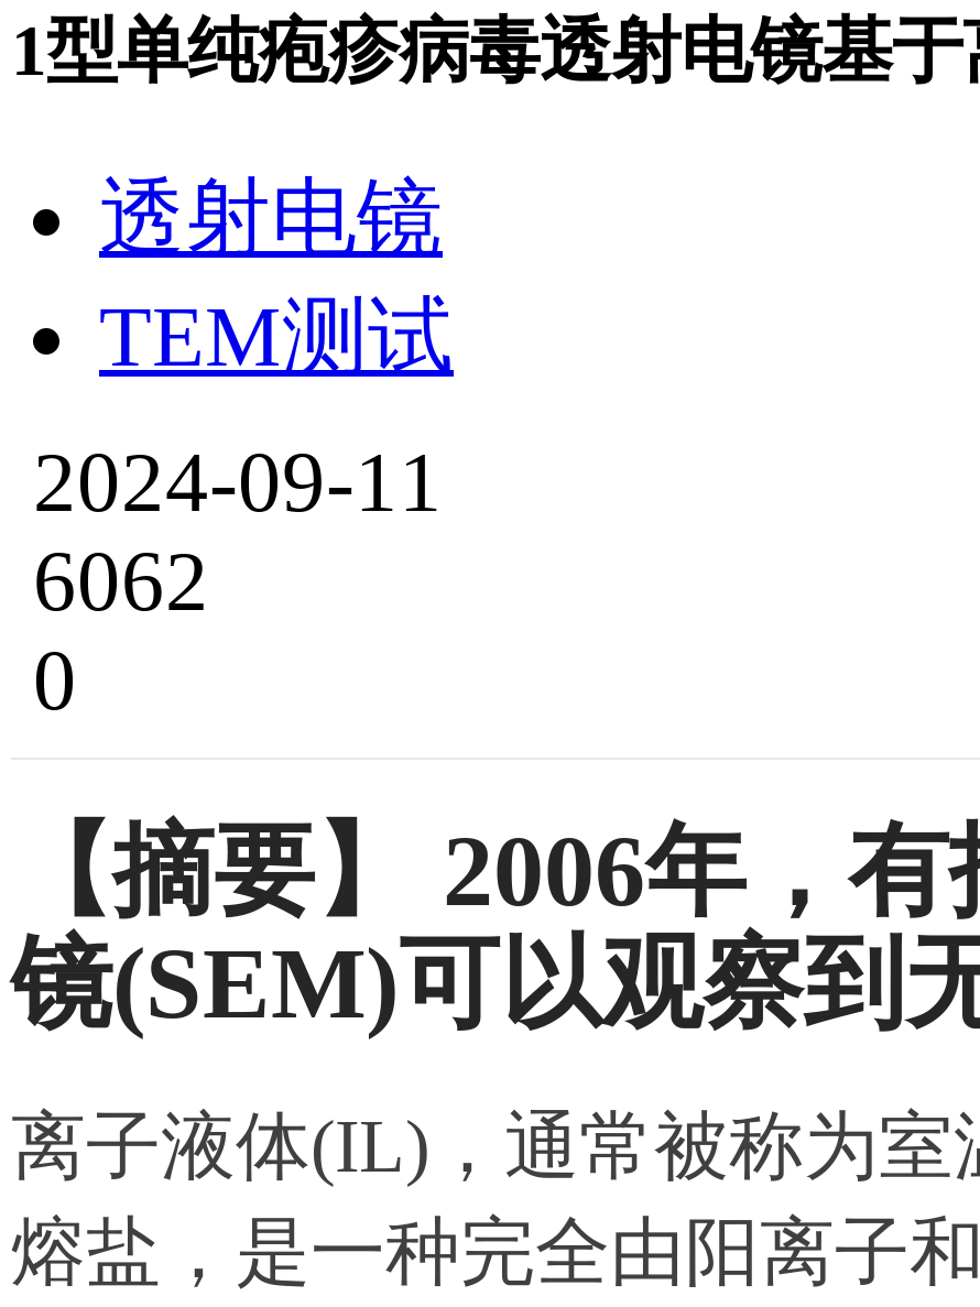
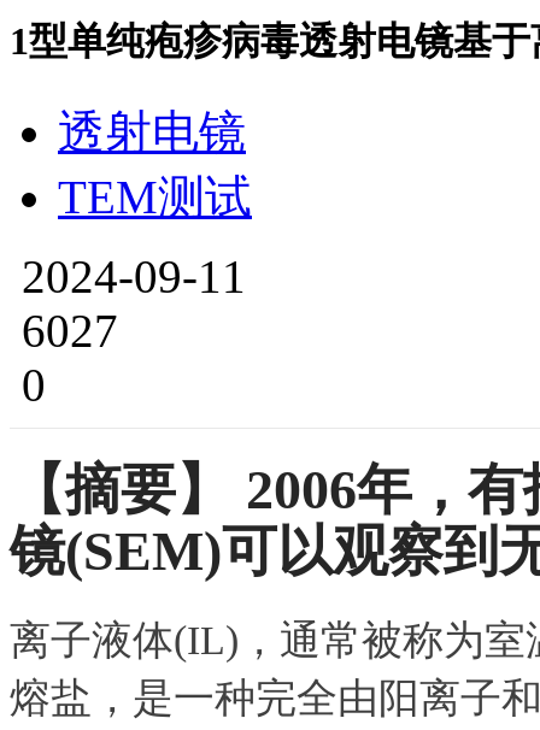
- 6062
+ 6027
